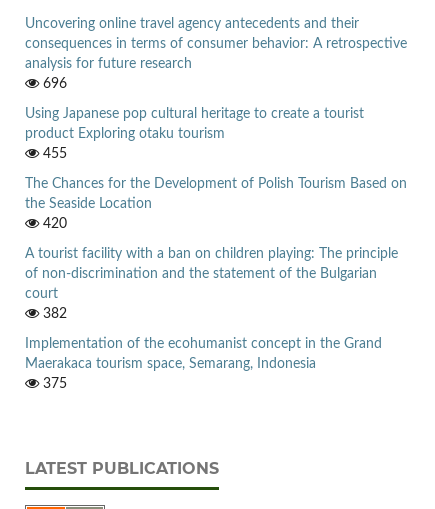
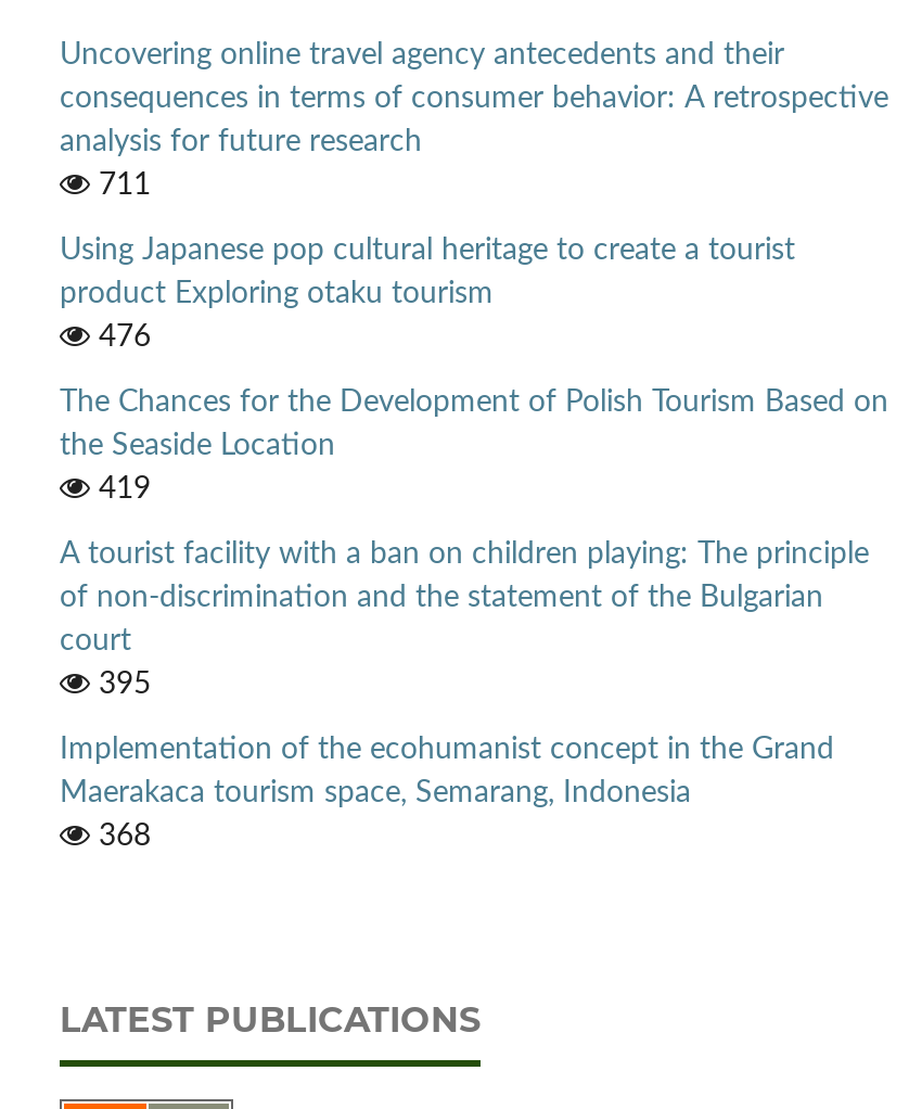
- 696
+ 711

- 455
+ 476

- 420
+ 419

- 382
+ 395

- 375
+ 368
